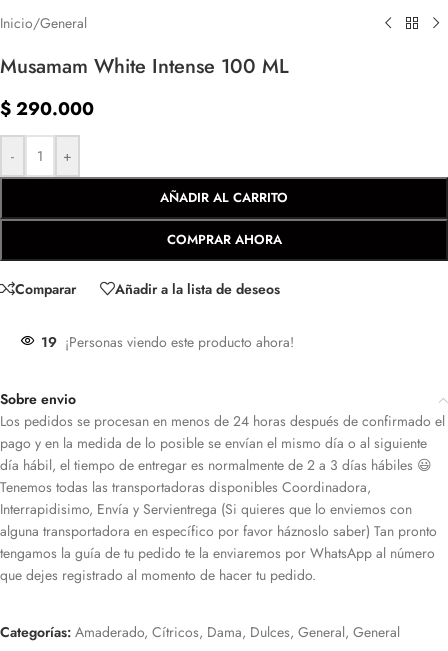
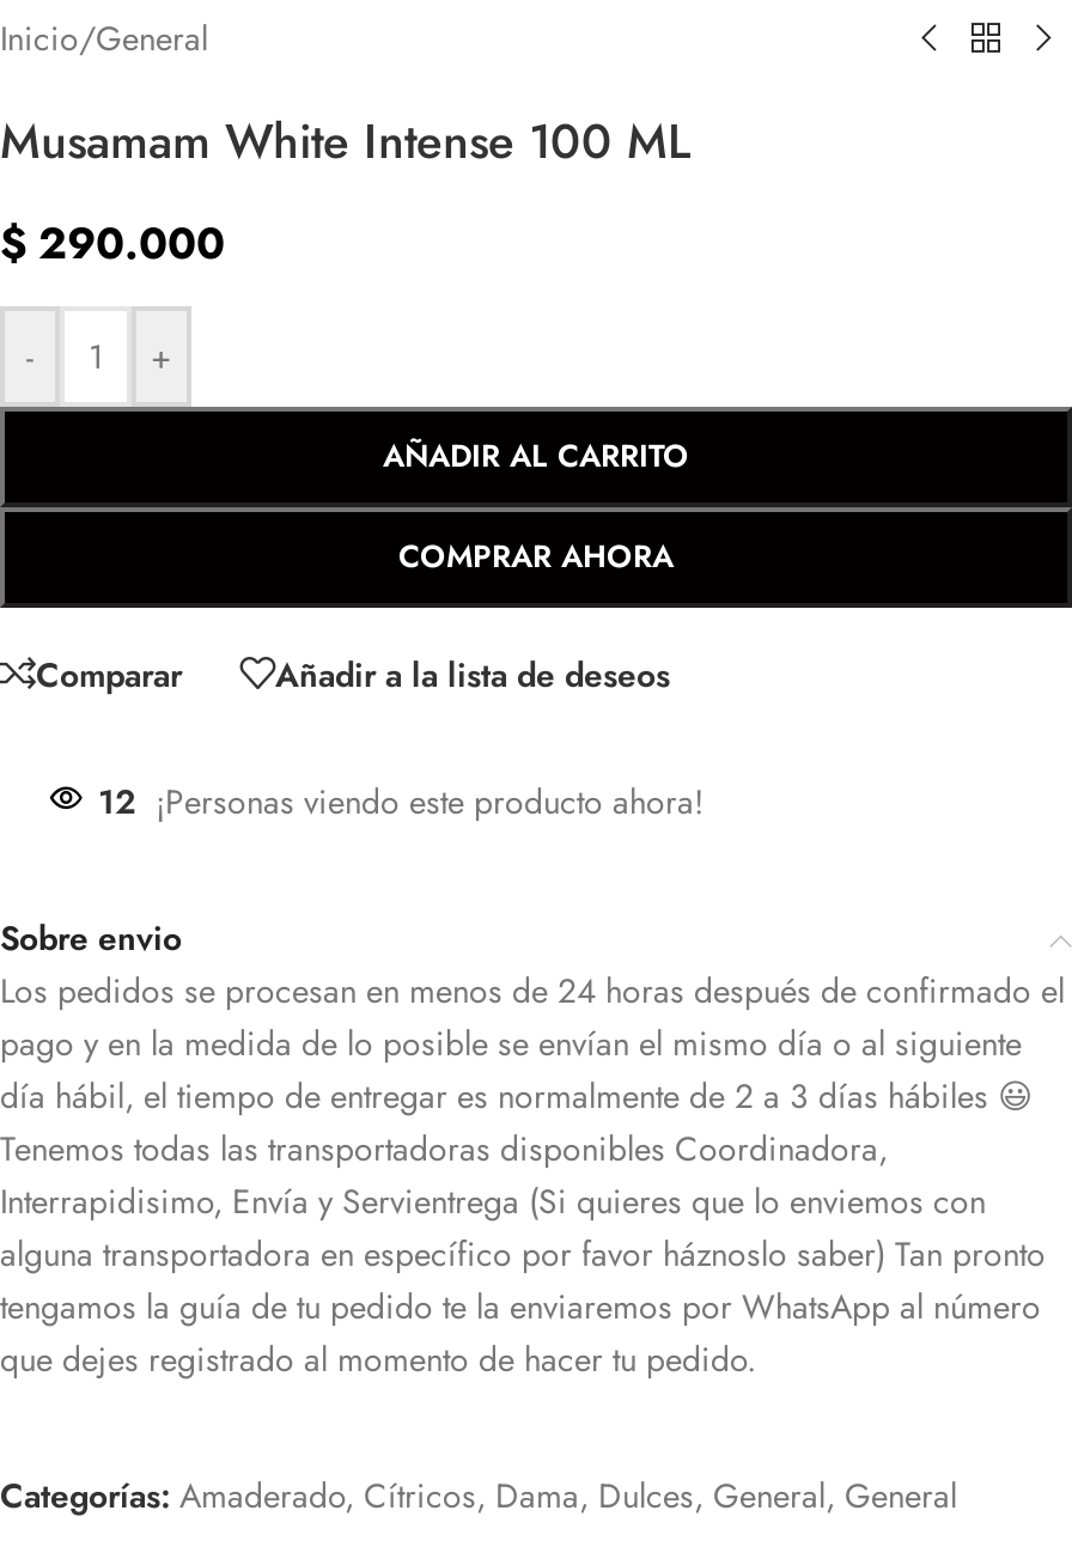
- 19 ¡Personas viendo este producto ahora!
+ 12 ¡Personas viendo este producto ahora!
